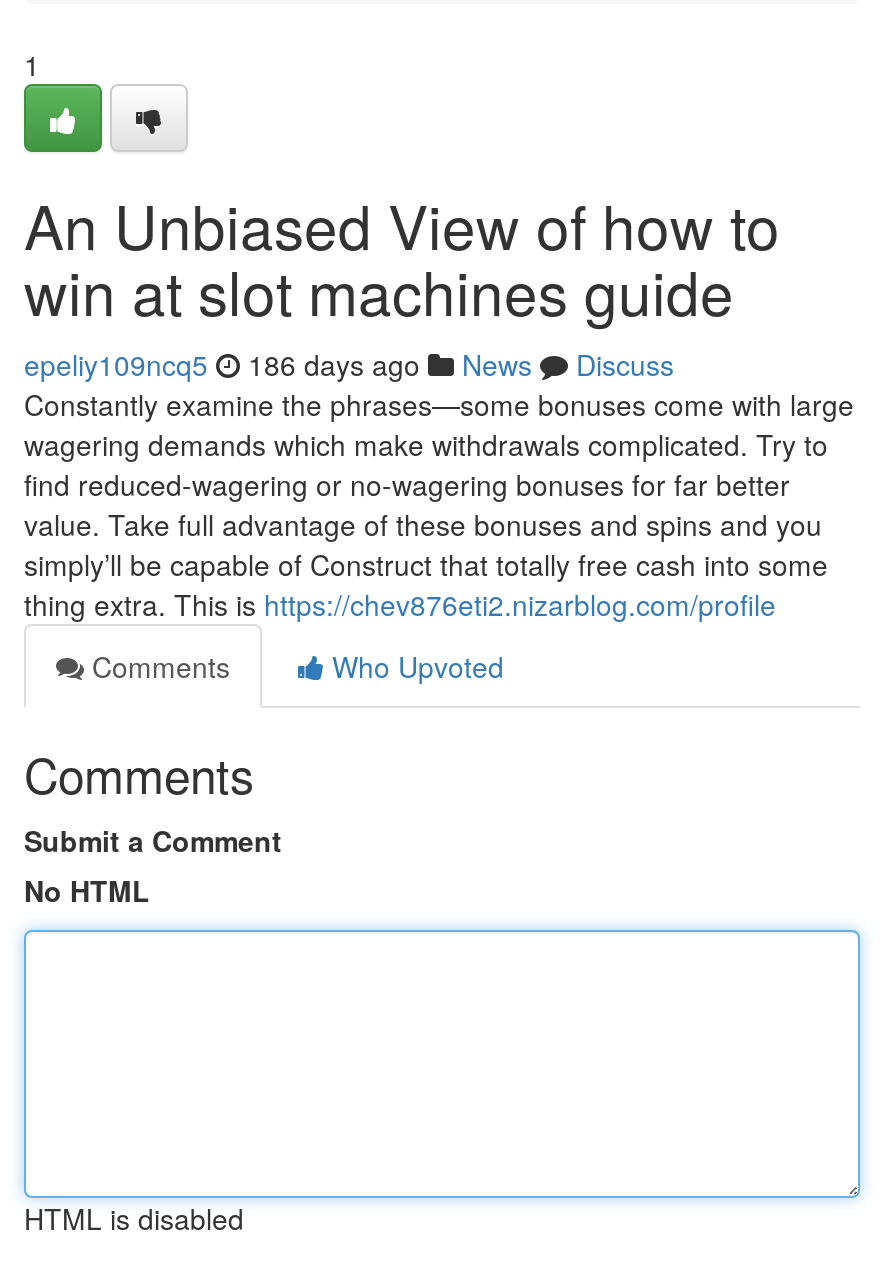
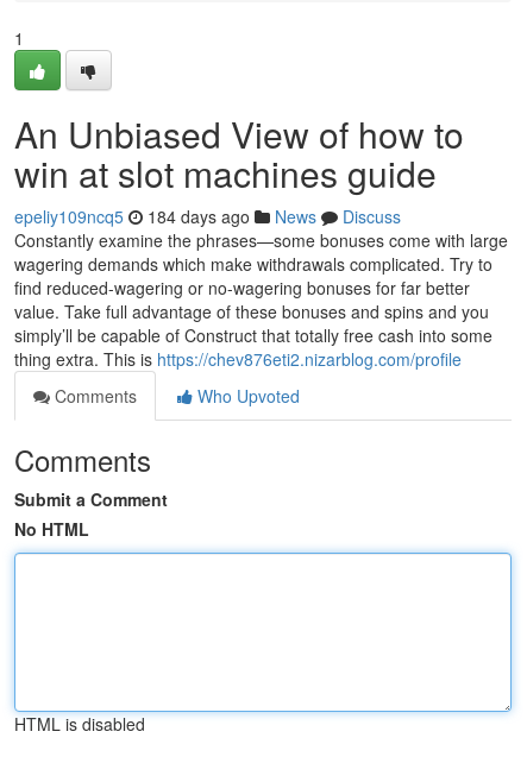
- epeliy109ncq5 186 days ago News Discuss
+ epeliy109ncq5 184 days ago News Discuss
